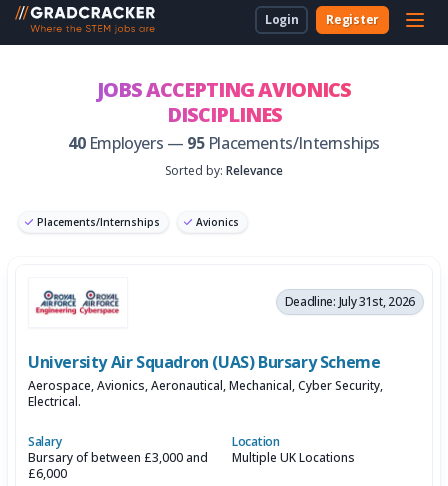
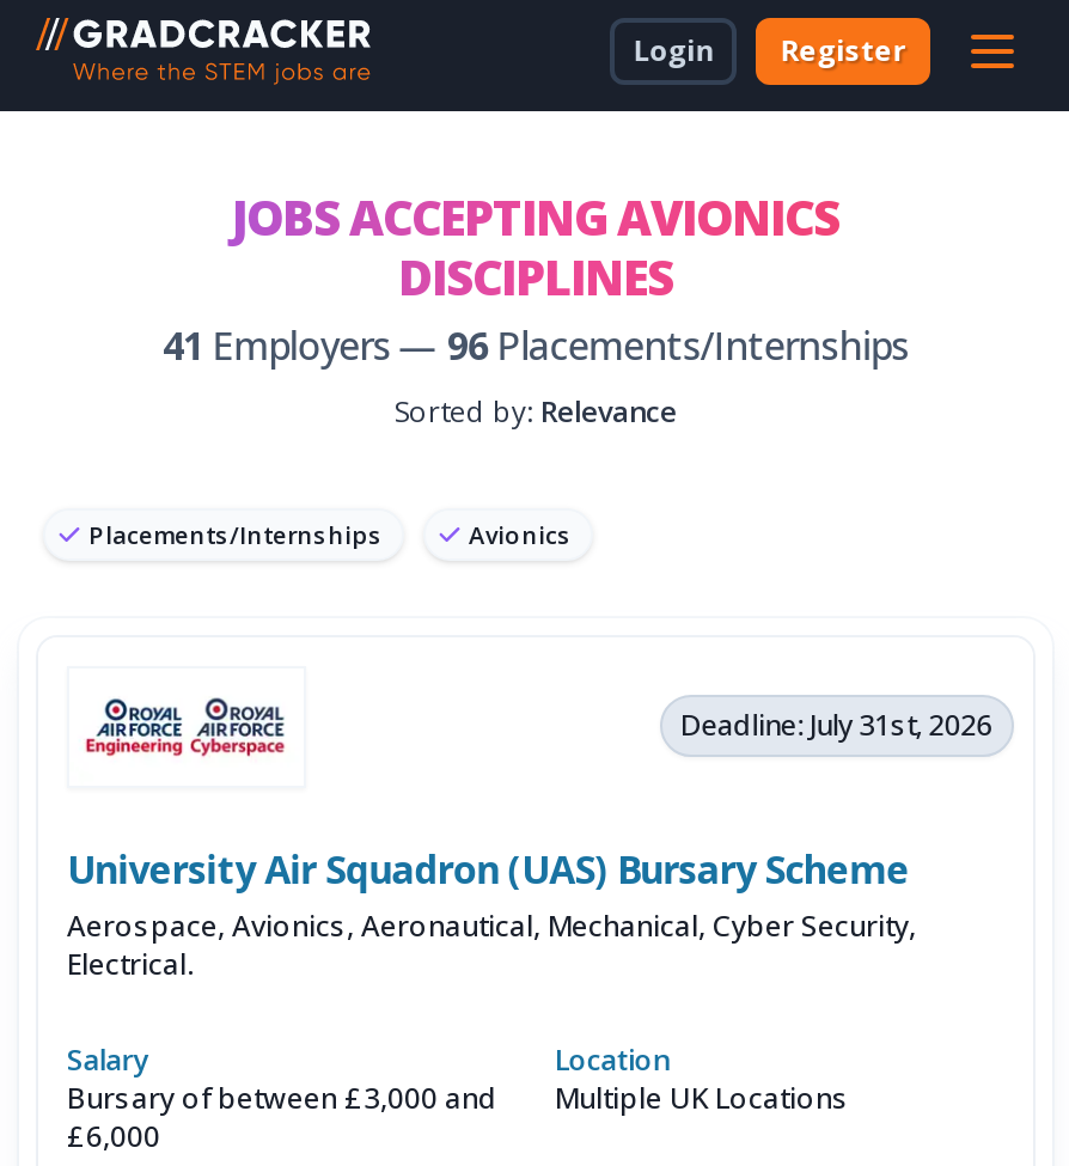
- 40 Employers — 95 Placements/Internships
+ 41 Employers — 96 Placements/Internships
